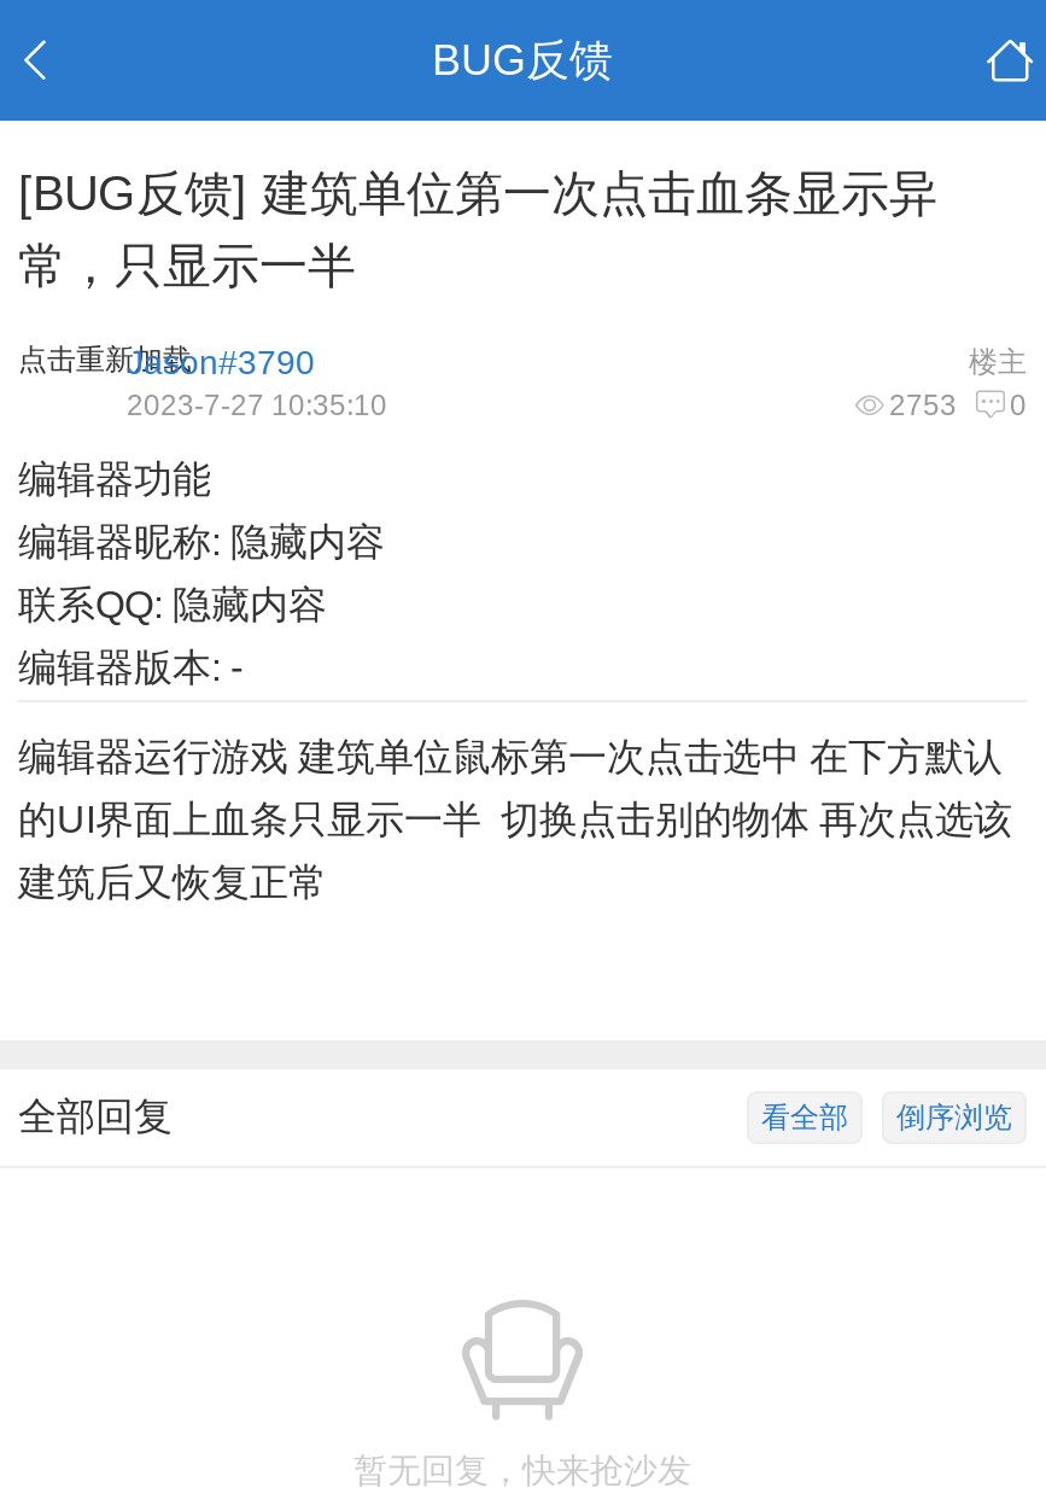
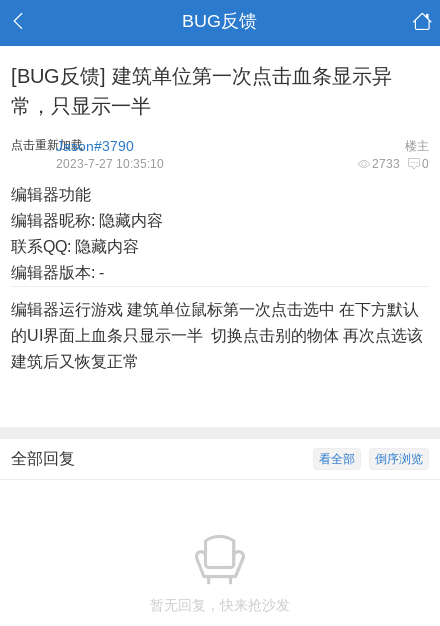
- 2753 0
+ 2733 0
